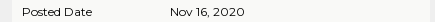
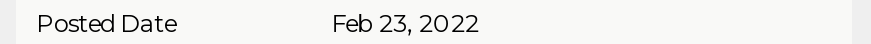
- Nov 16, 2020
+ Feb 23, 2022
